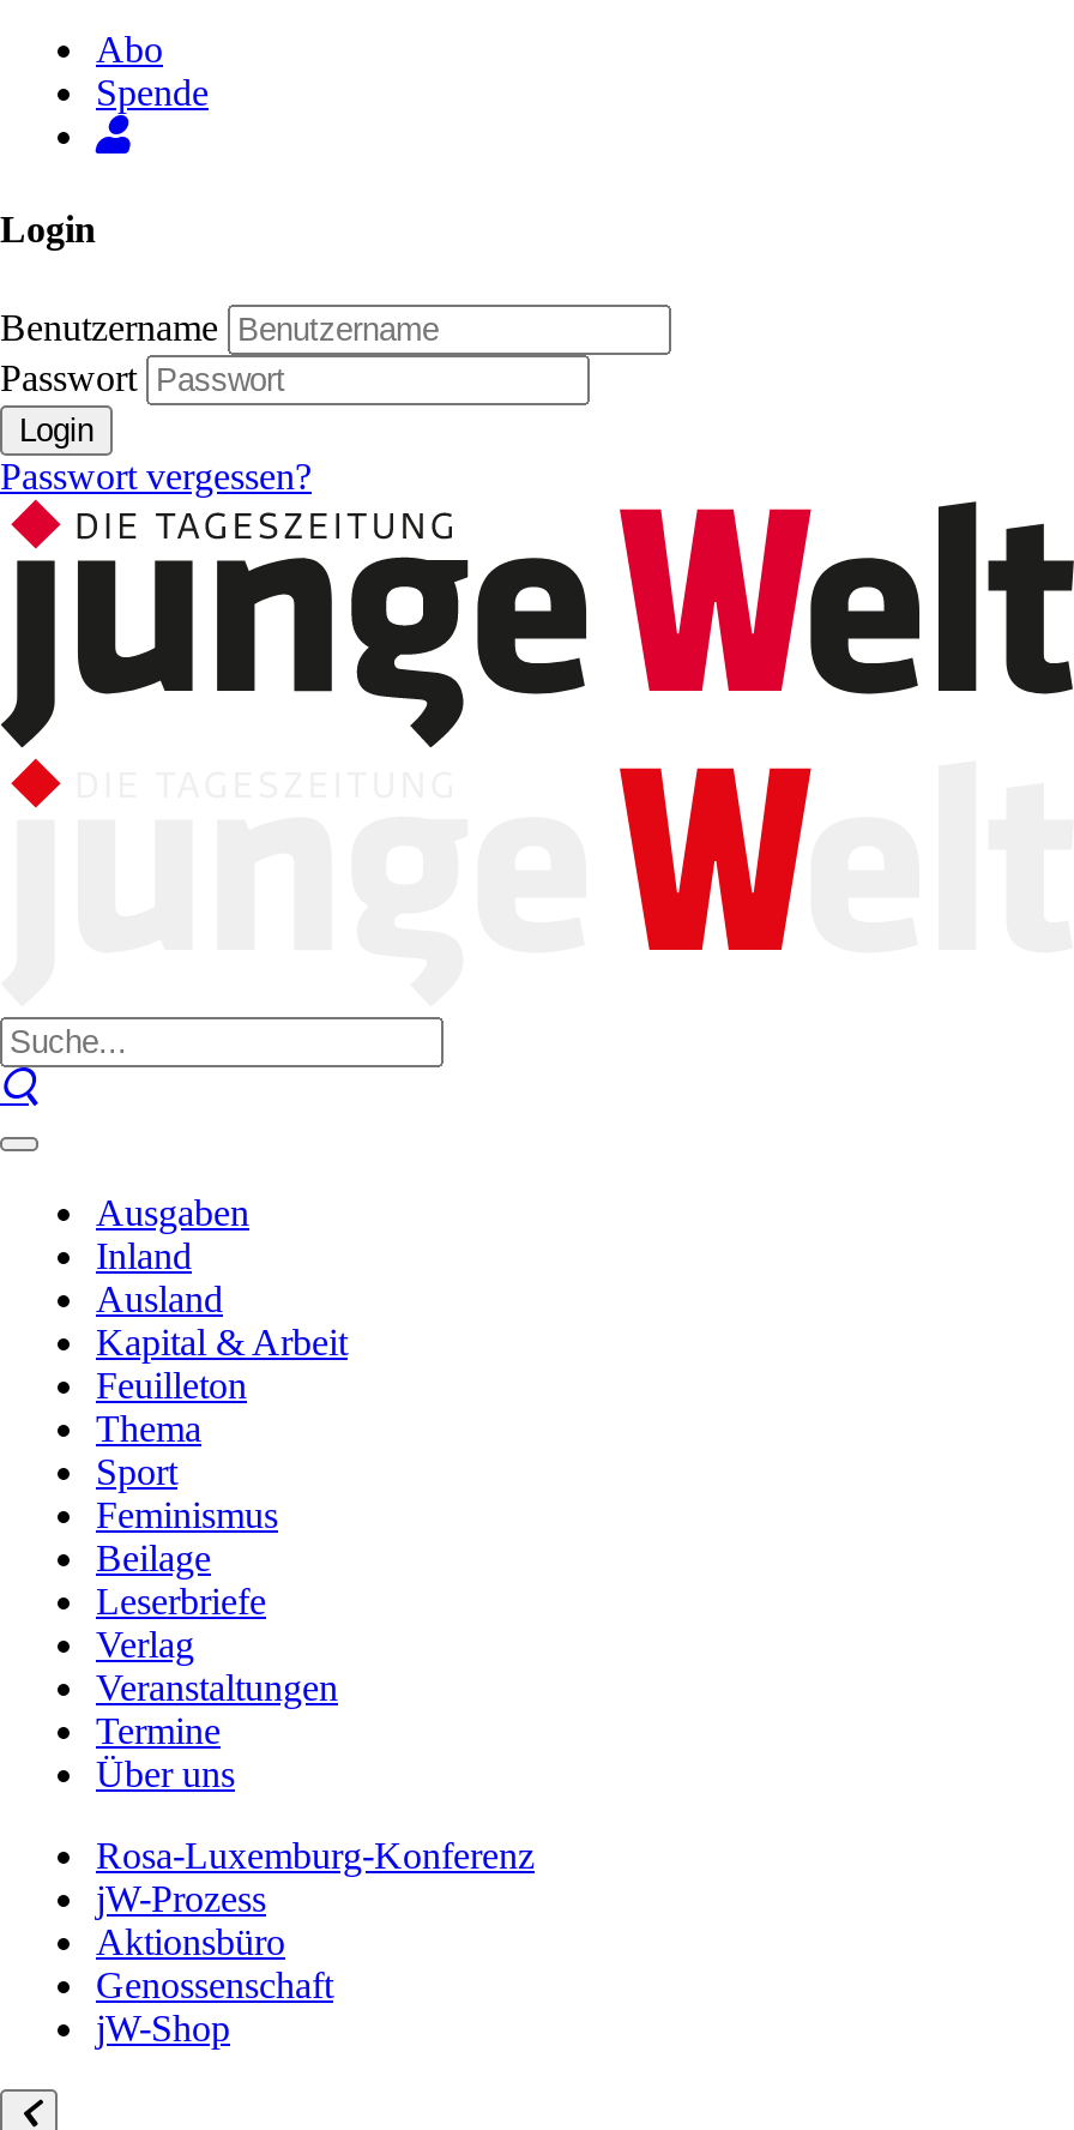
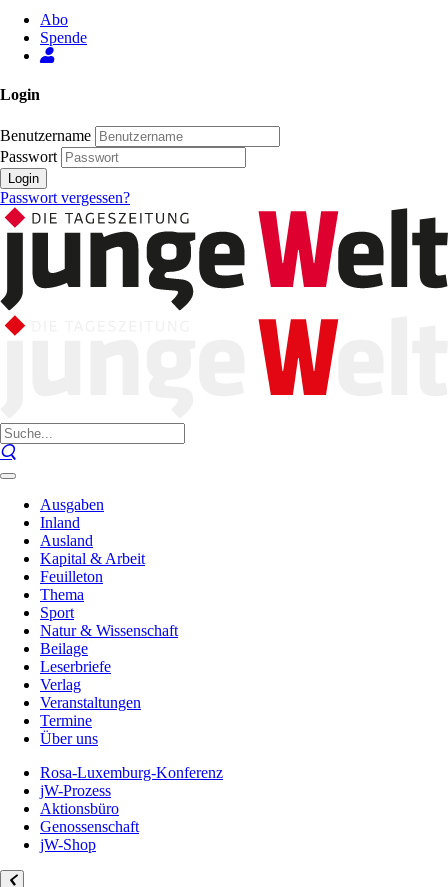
- Feminismus
+ Natur & Wissenschaft
